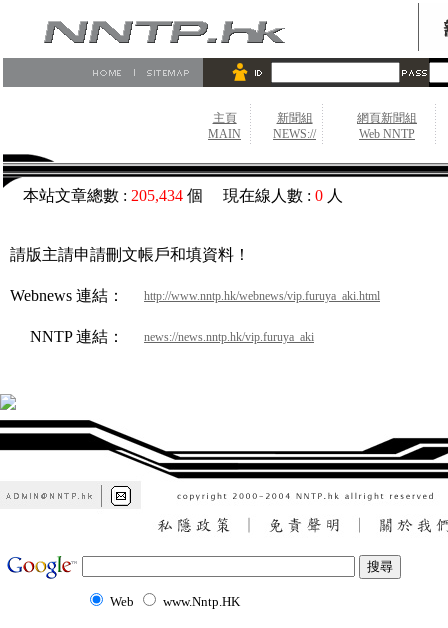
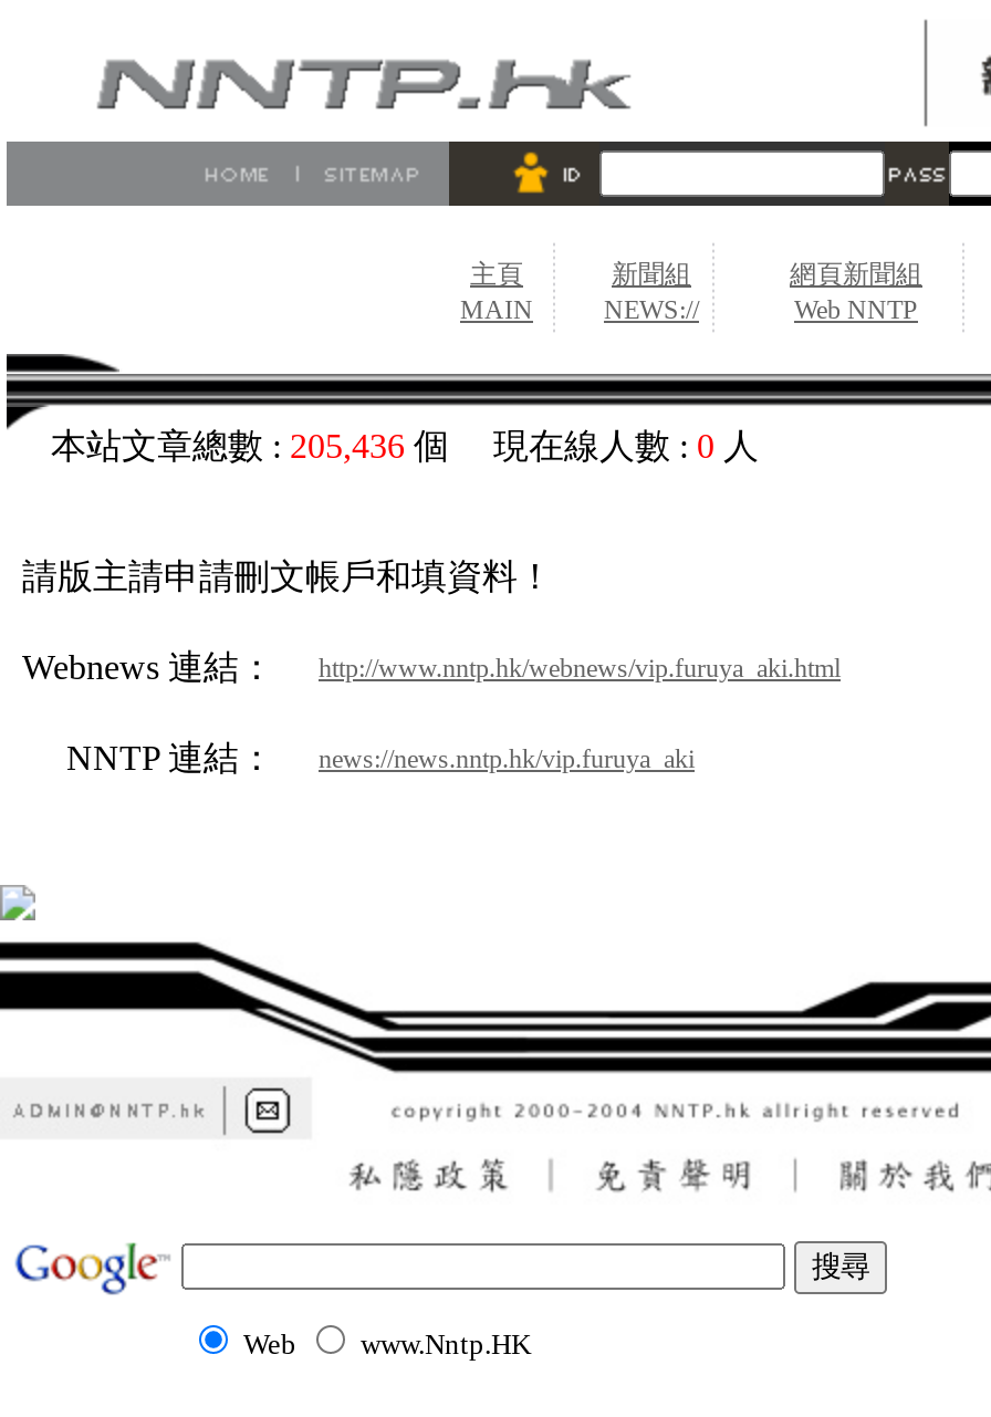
- 本站文章總數 : 205,434個 現在線人數 : 0人
+ 本站文章總數 : 205,436個 現在線人數 : 0人
